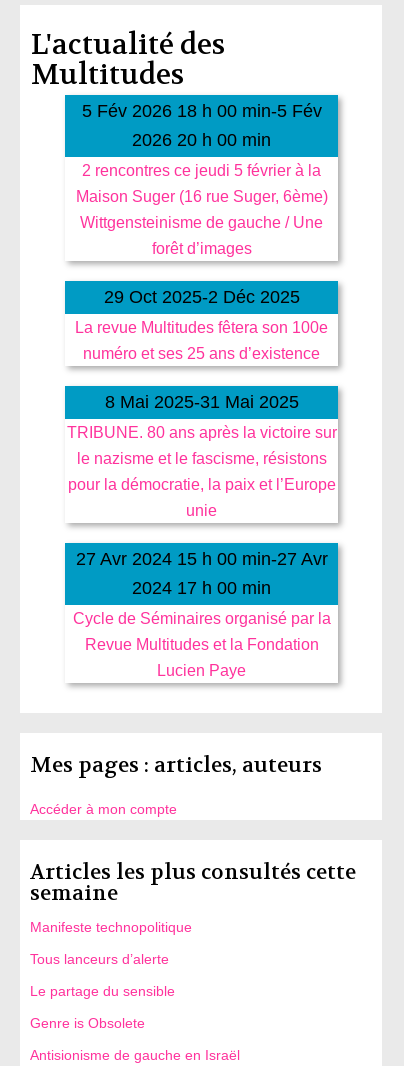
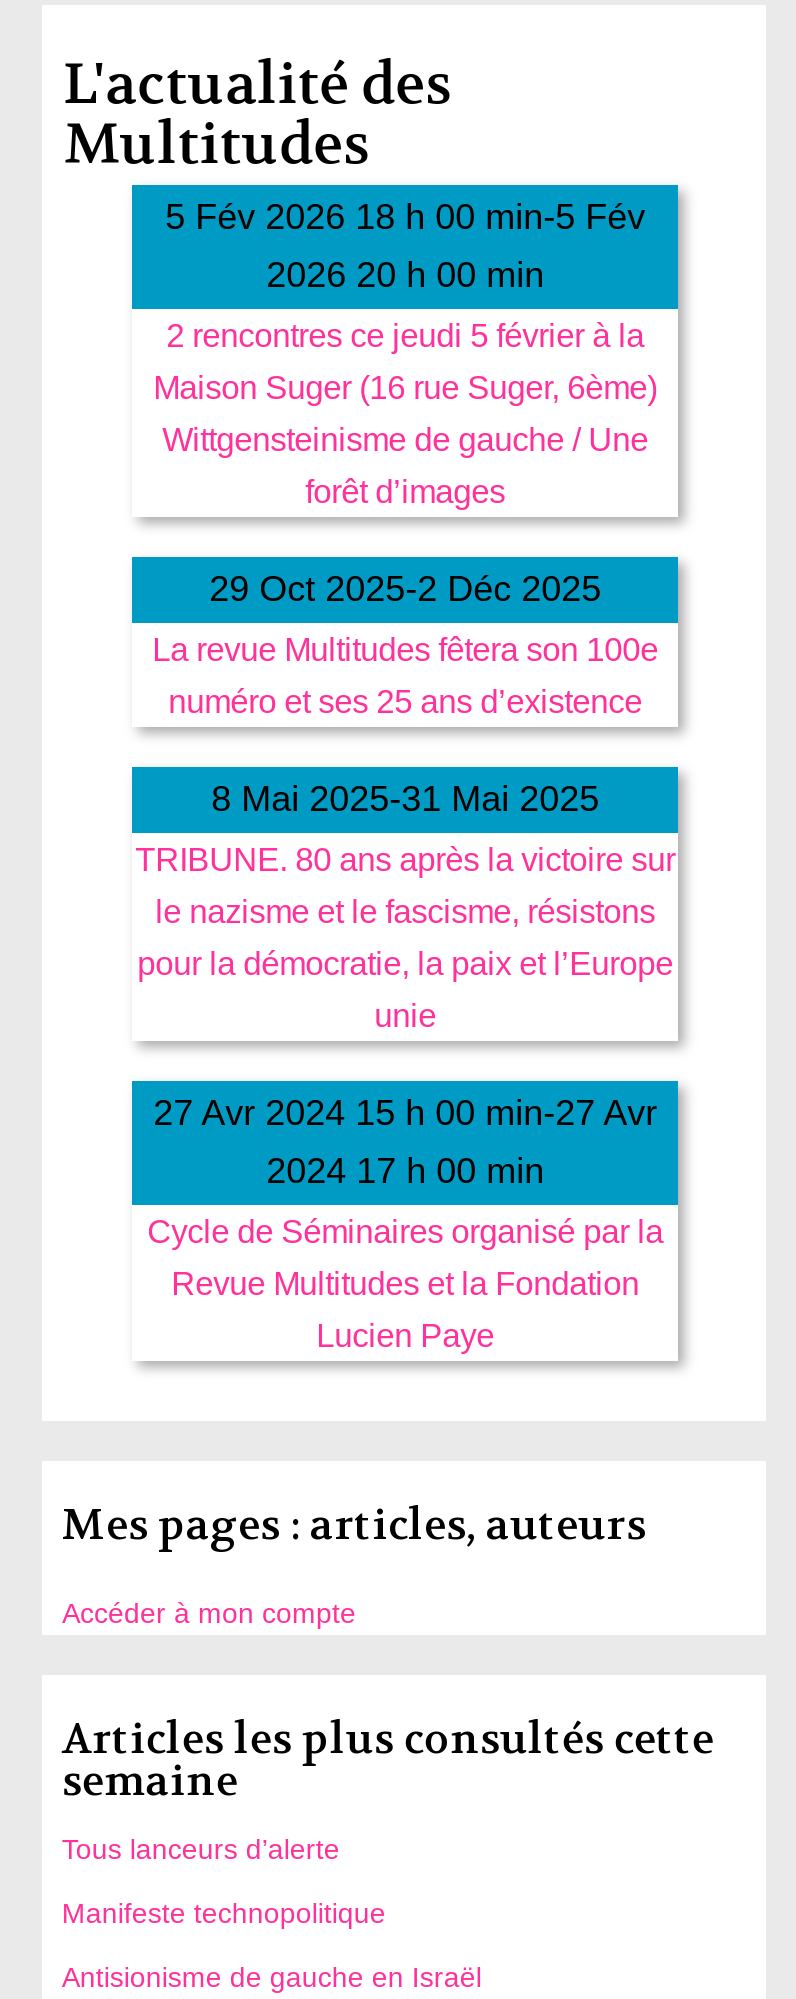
moved down: Manifeste technopolitique

moved up: Tous lanceurs d’alerte

- Le partage du sensible
- Genre is Obsolete
